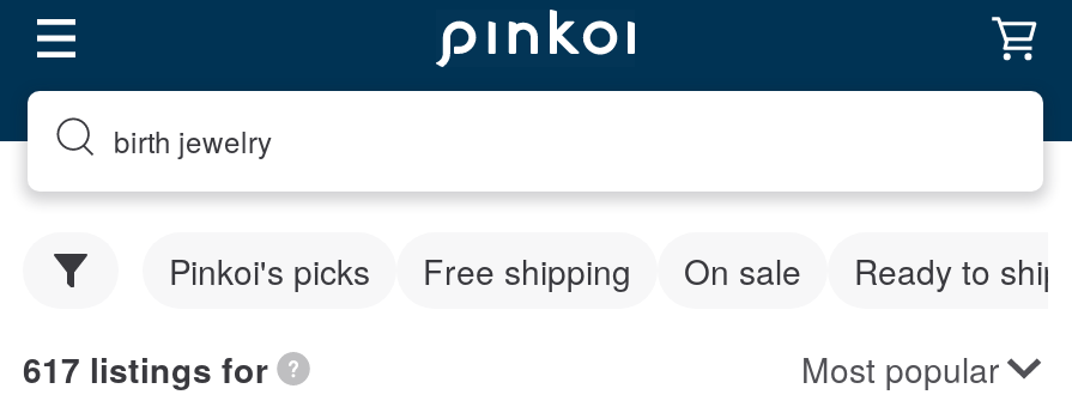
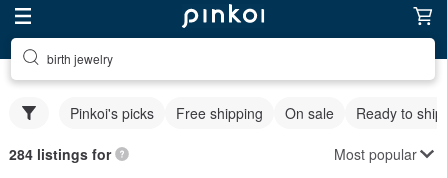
- 617 listings for
+ 284 listings for
